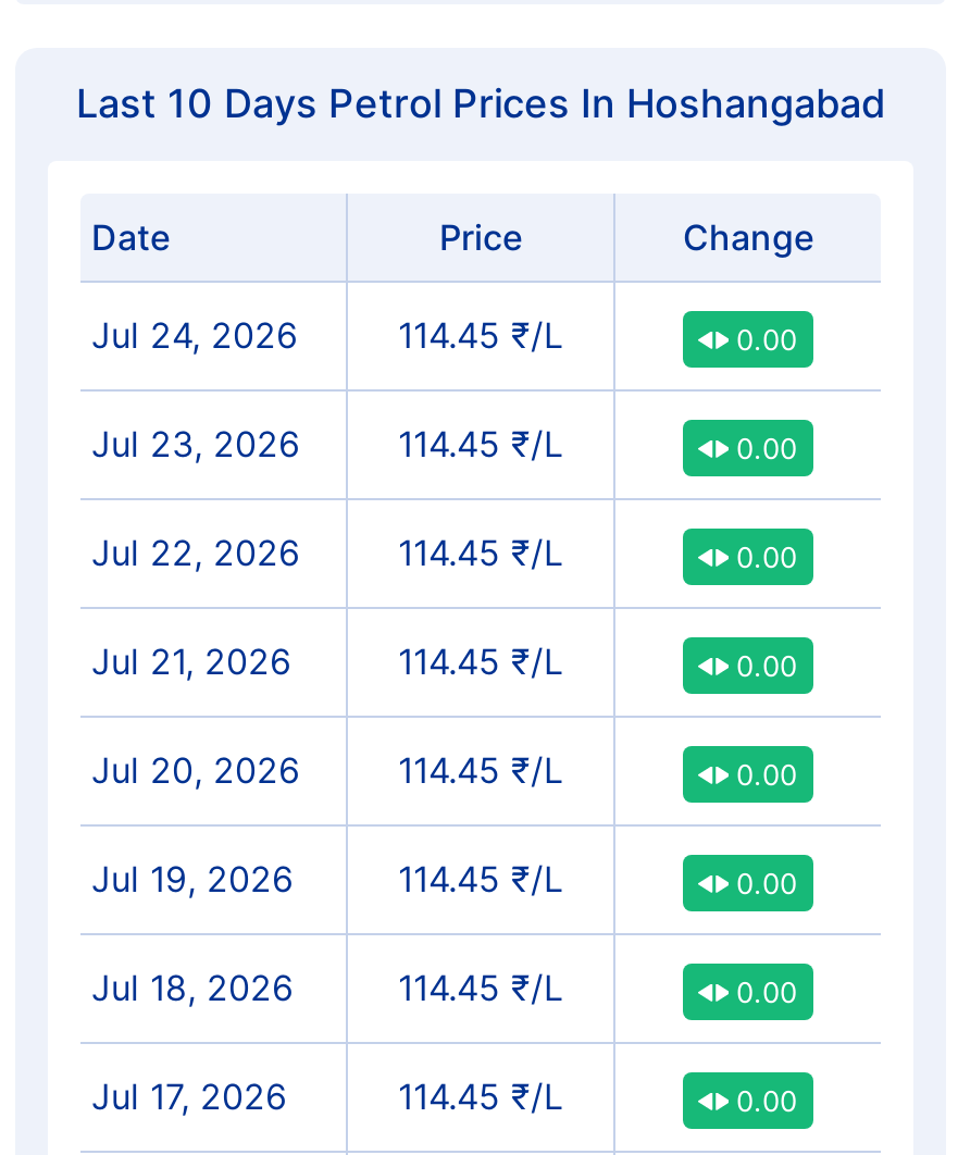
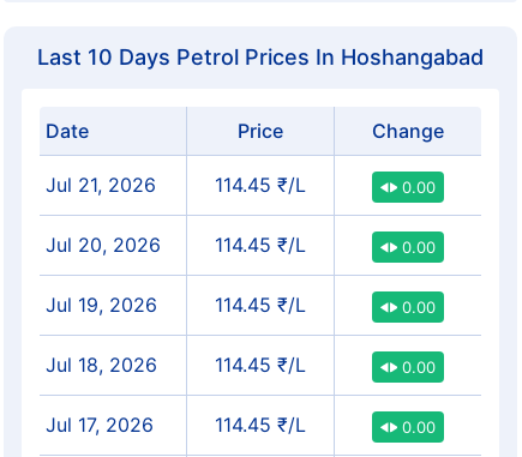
- Jul 24, 2026
- 114.45 ₹/L
- 0.00
- Jul 23, 2026
- 114.45 ₹/L
- 0.00
- Jul 22, 2026
- 114.45 ₹/L
- 0.00
